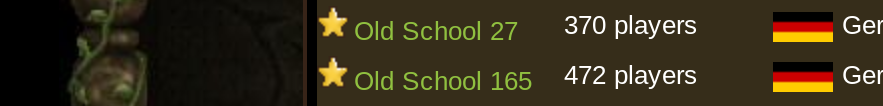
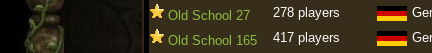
- Old School 27 370 players
+ Old School 27 278 players

- Old School 165 472 players
+ Old School 165 417 players
